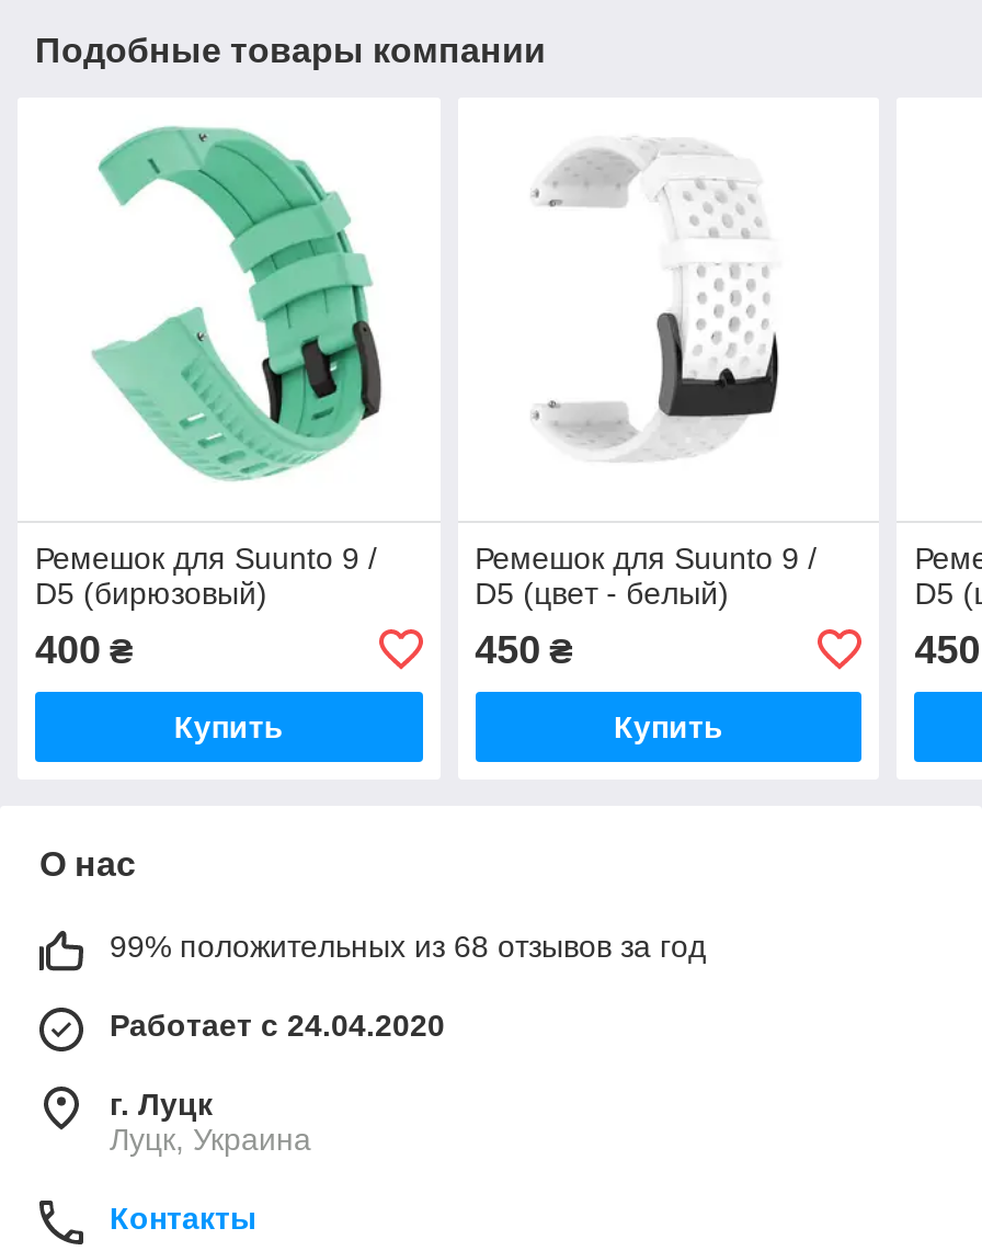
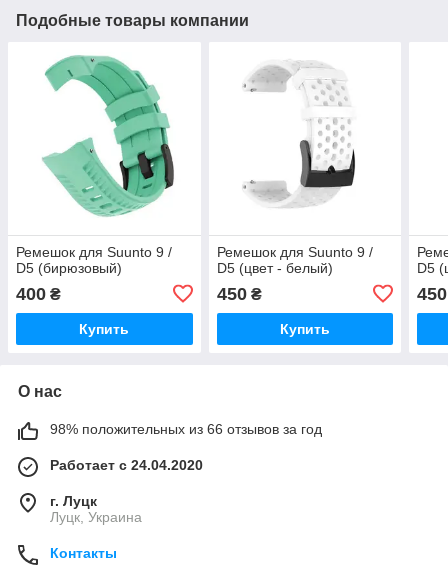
- 99% положительных из 68 отзывов за год
+ 98% положительных из 66 отзывов за год
